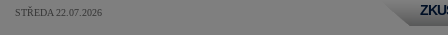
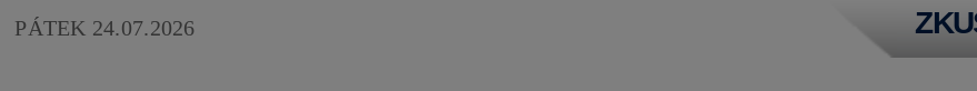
- STŘEDA 22.07.2026
+ PÁTEK 24.07.2026
